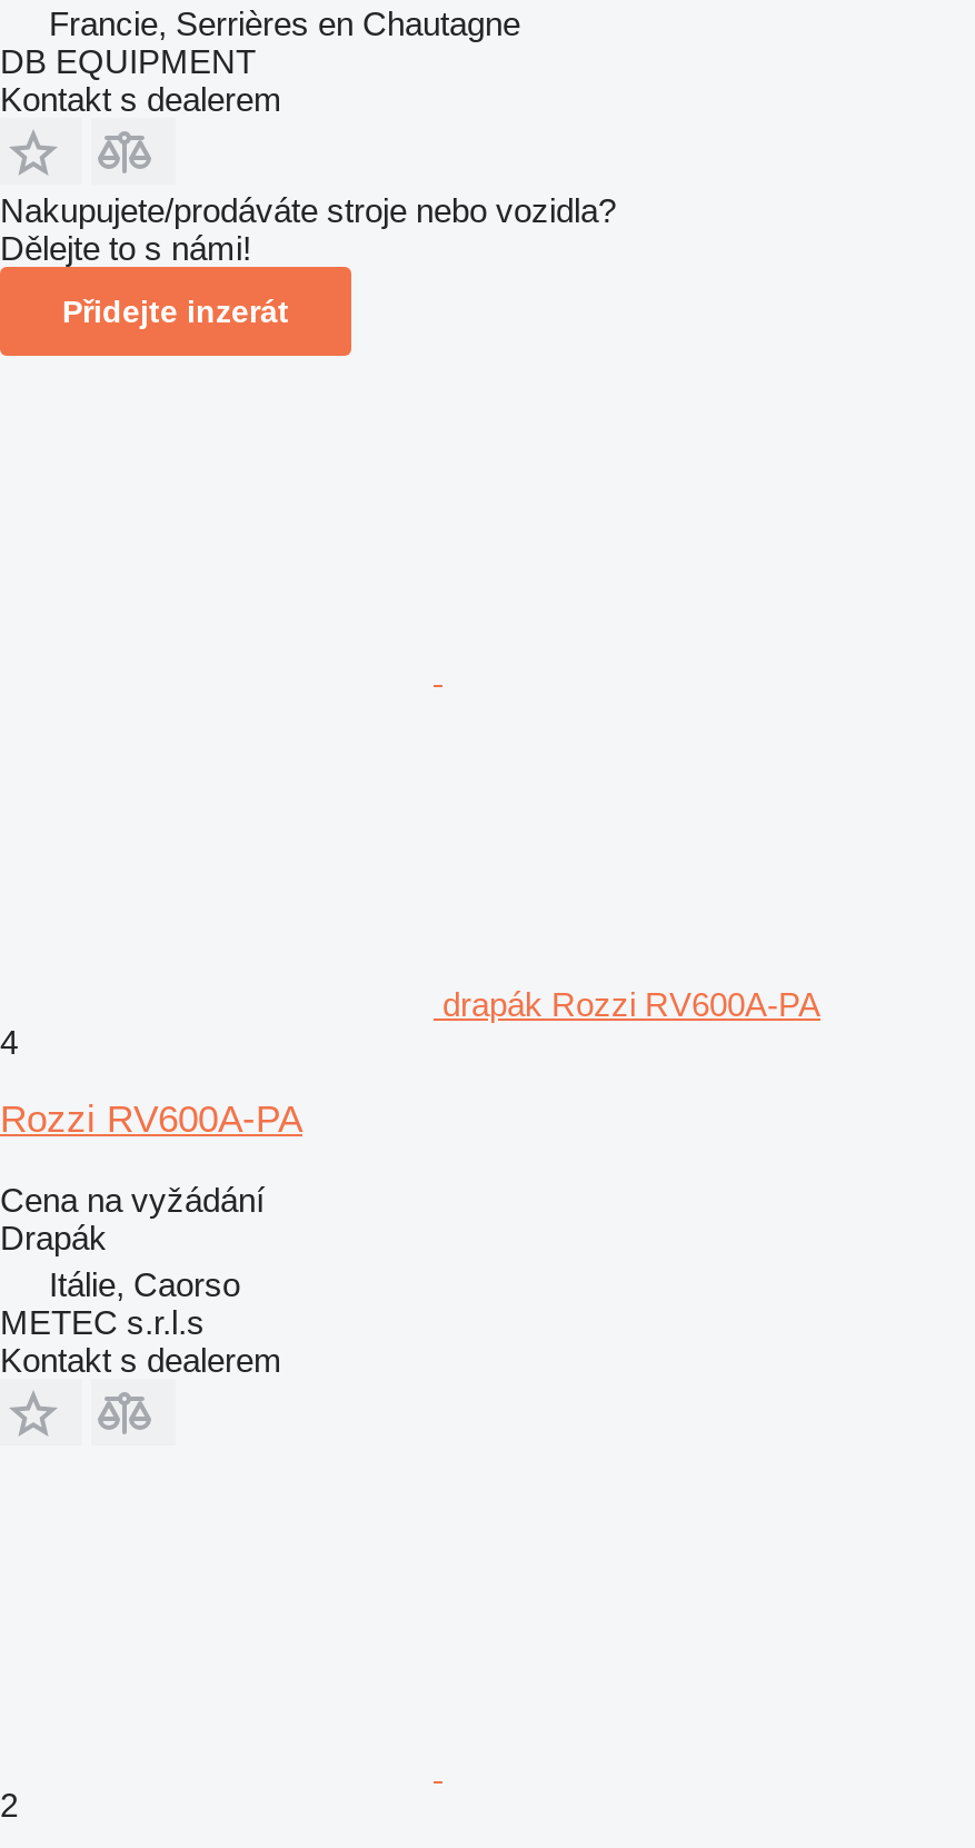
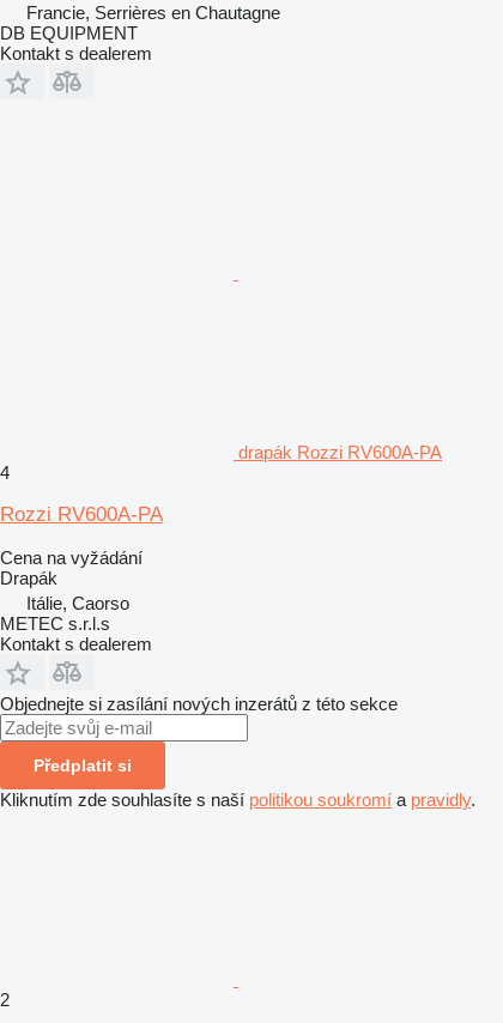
- Nakupujete/prodáváte stroje nebo vozidla?
- Dělejte to s námi!
- Přidejte inzerát

moved up: drapák Rozzi RV600A-PA | 4 | Rozzi RV600A-PA | Cena na vyžádání | Drapák | Itálie, Caorso | METEC s.r.l.s | Kontakt s dealerem

+ Objednejte si zasílání nových inzerátů z této sekce
+ Předplatit si
+ Kliknutím zde souhlasíte s naší politikou soukromí a pravidly.
